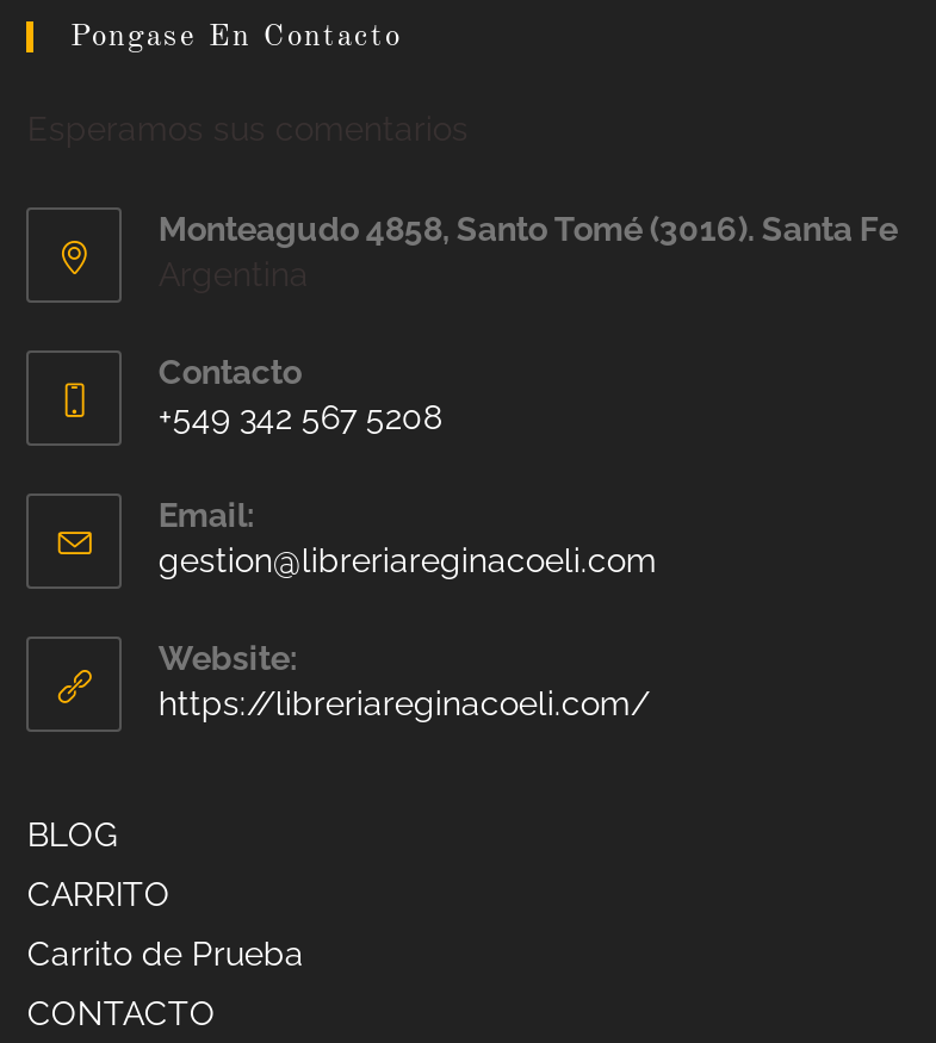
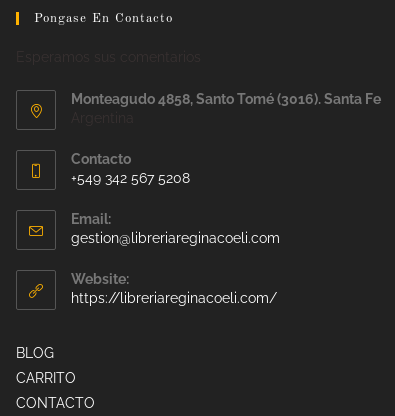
- Carrito de Prueba
